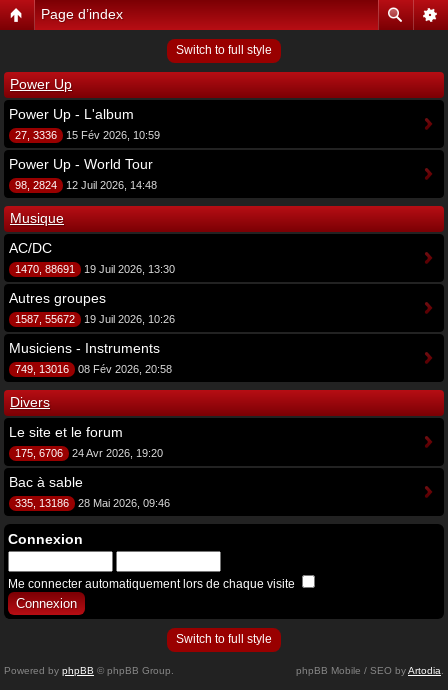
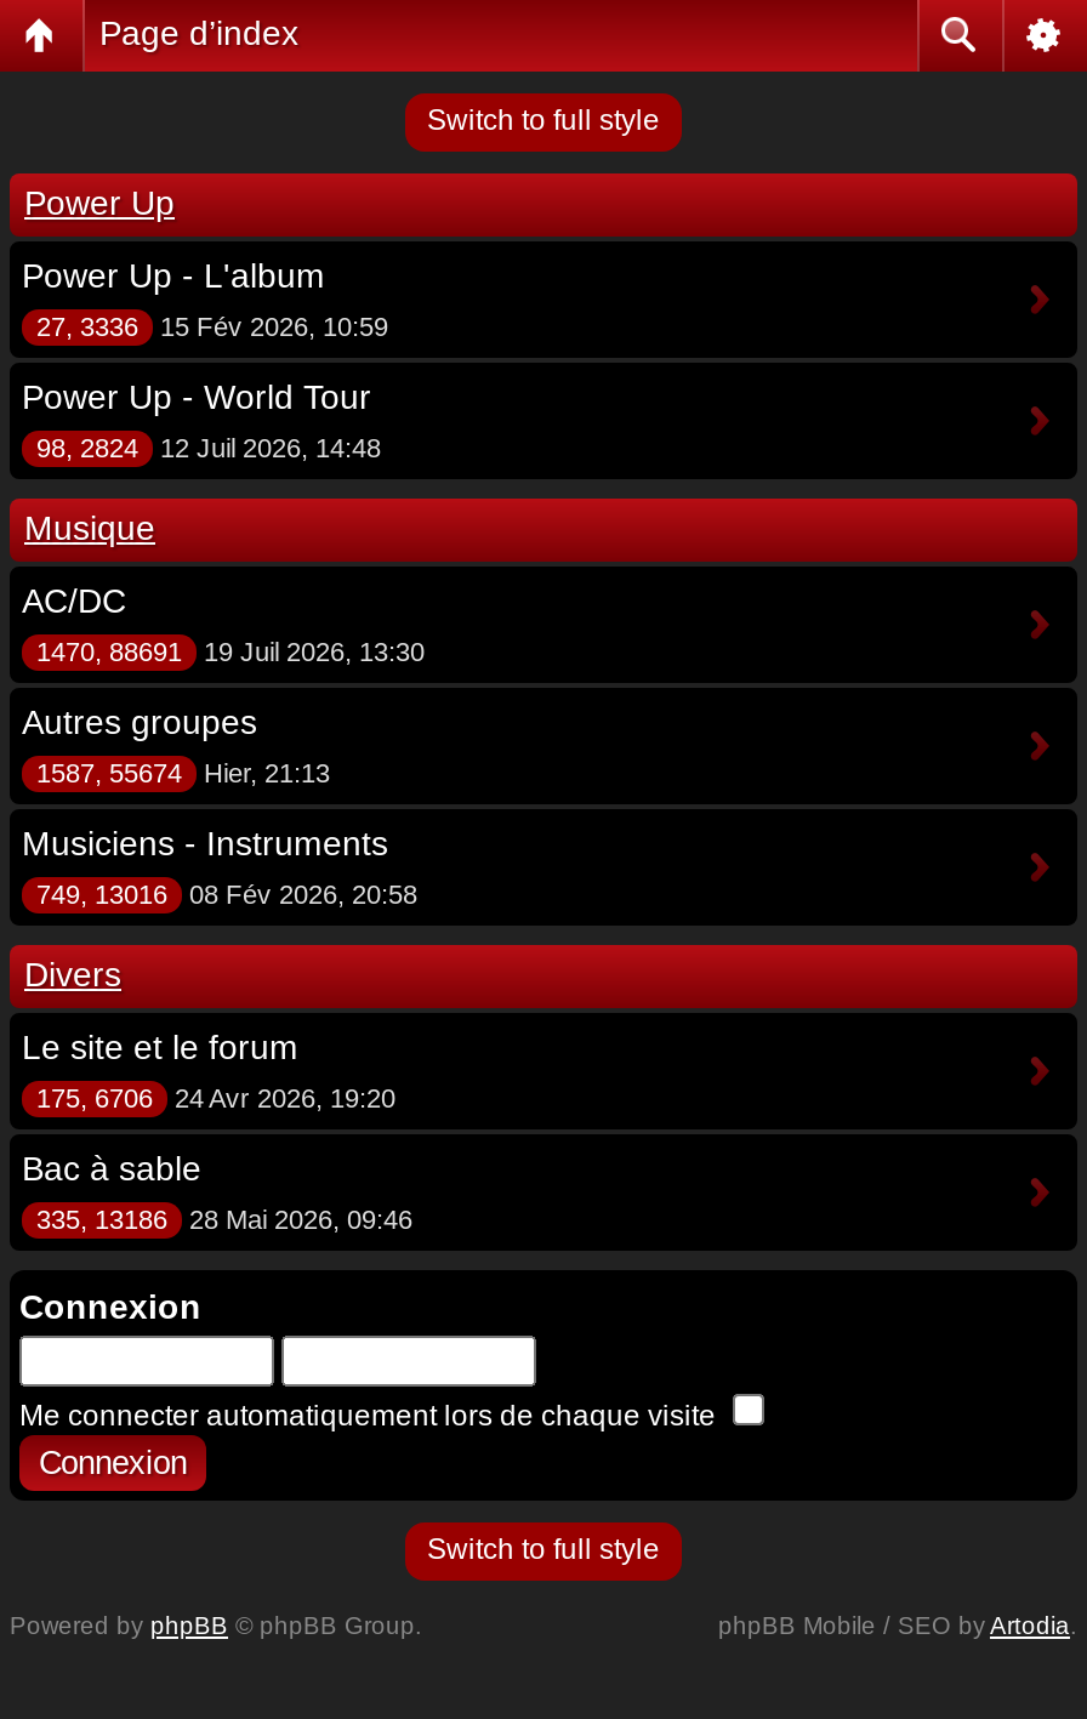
- 1587, 55672 19 Juil 2026, 10:26
+ 1587, 55674 Hier, 21:13
